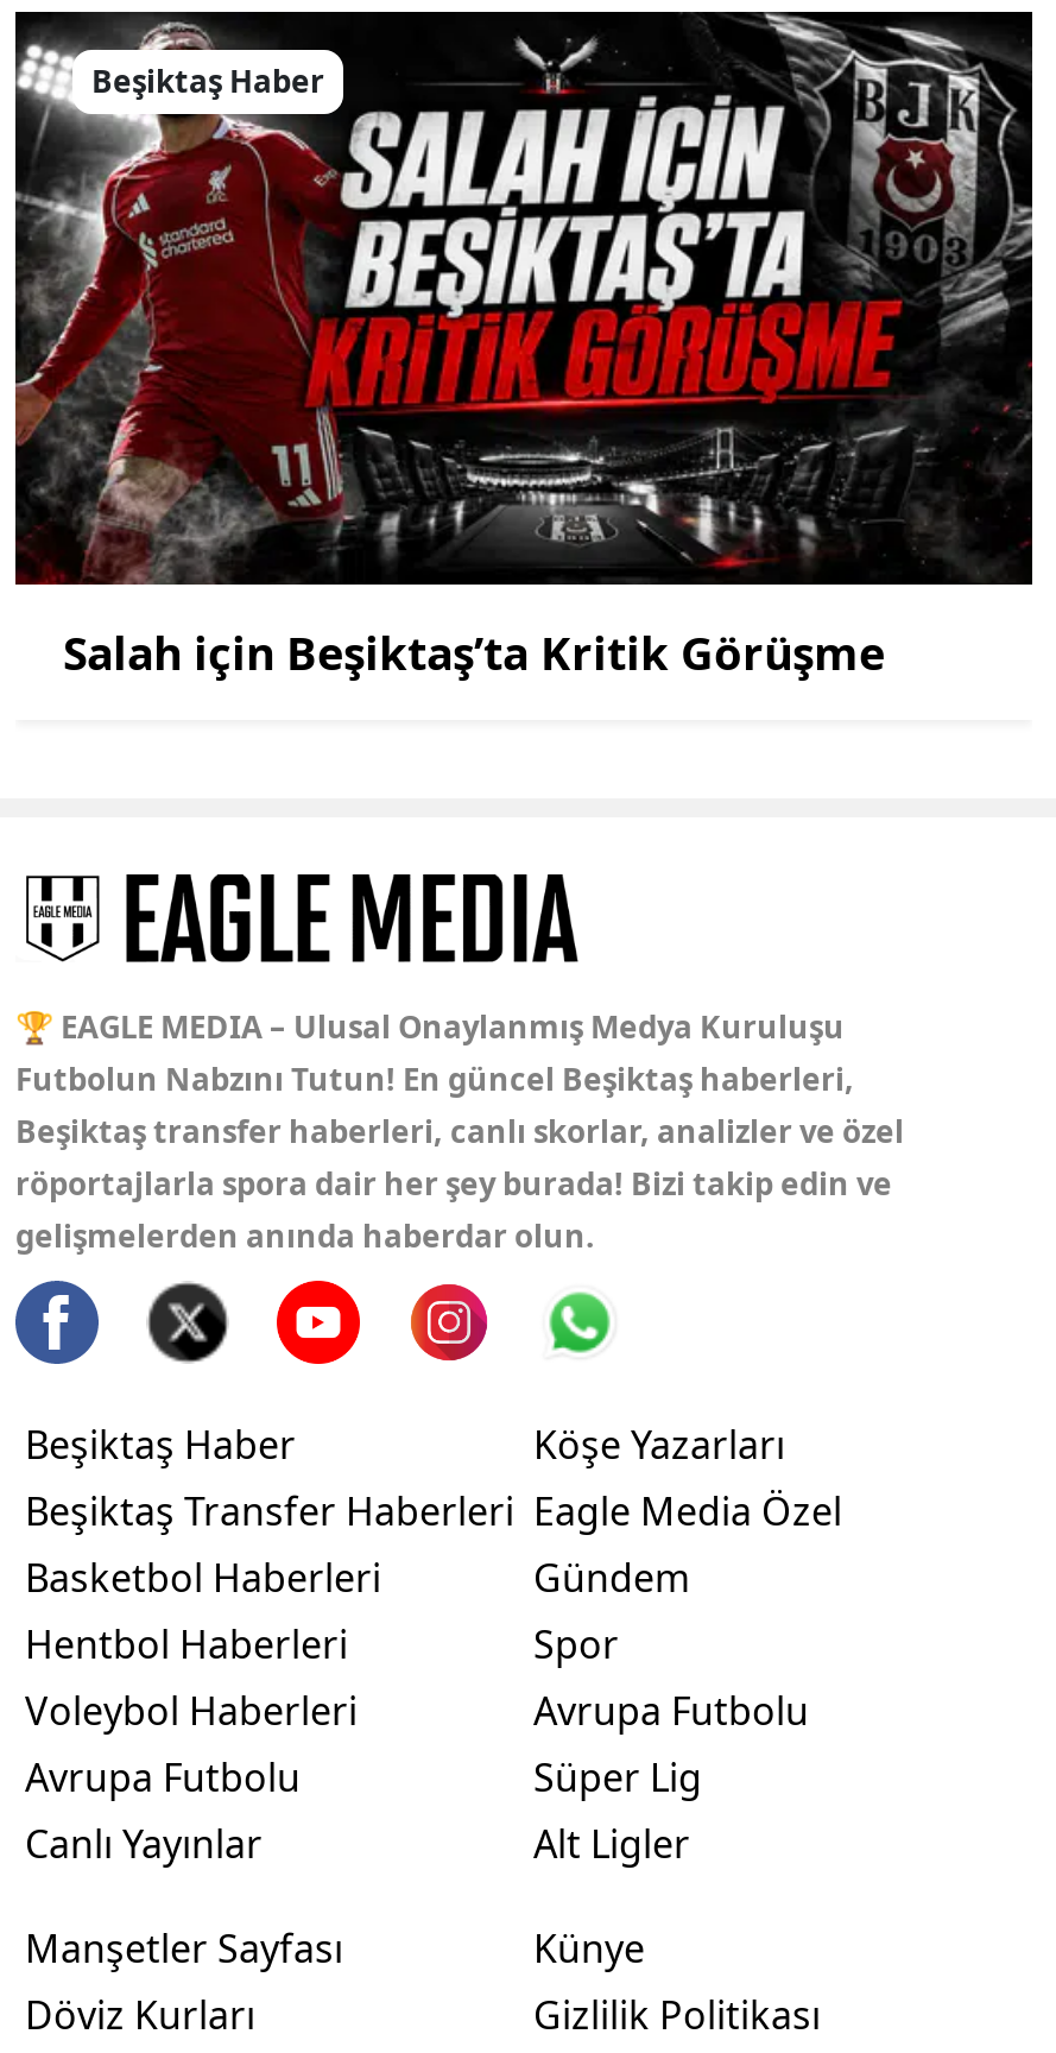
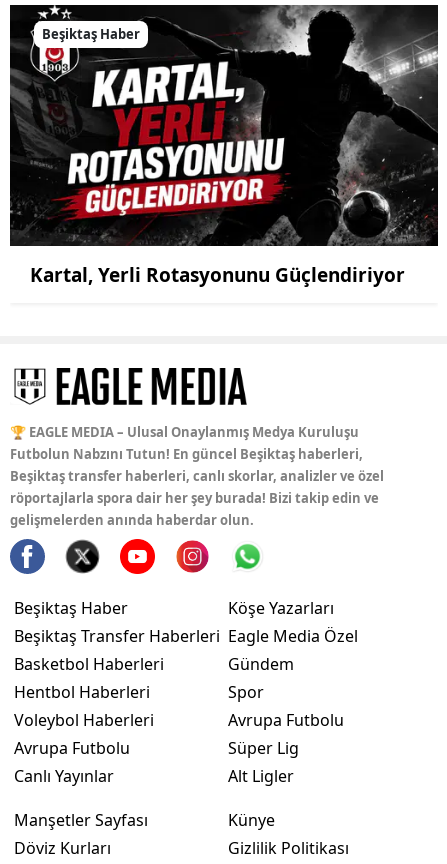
- [image]
- Salah için Beşiktaş’ta Kritik Görüşme
+ [image]
+ Kartal, Yerli Rotasyonunu Güçlendiriyor
